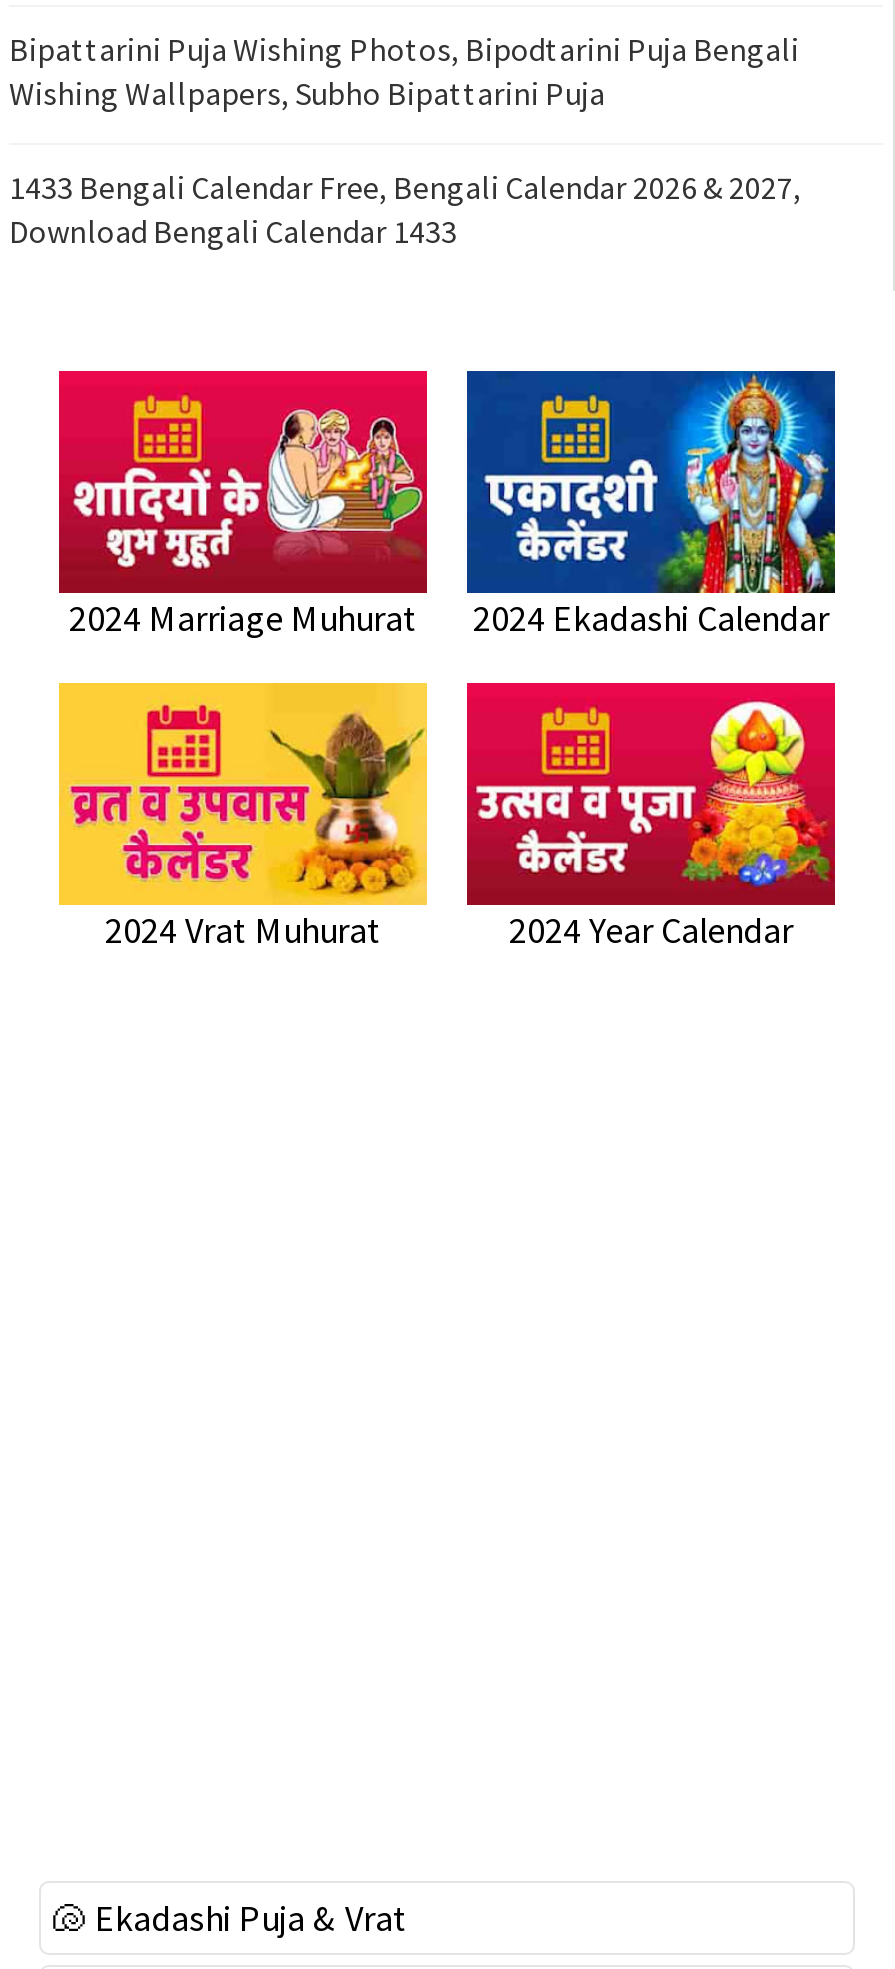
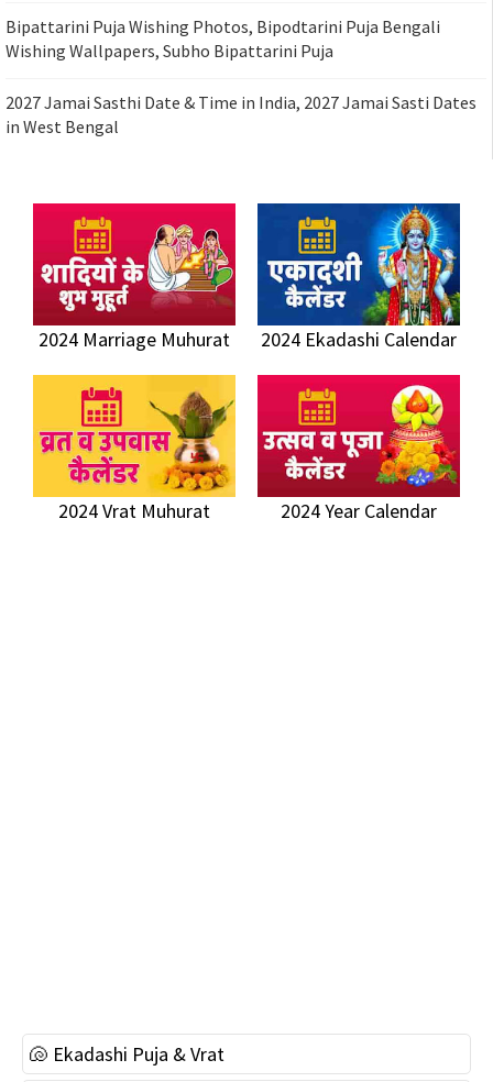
- 1433 Bengali Calendar Free, Bengali Calendar 2026 & 2027,
- Download Bengali Calendar 1433
+ 2027 Jamai Sasthi Date & Time in India, 2027 Jamai Sasti Dates
+ in West Bengal
